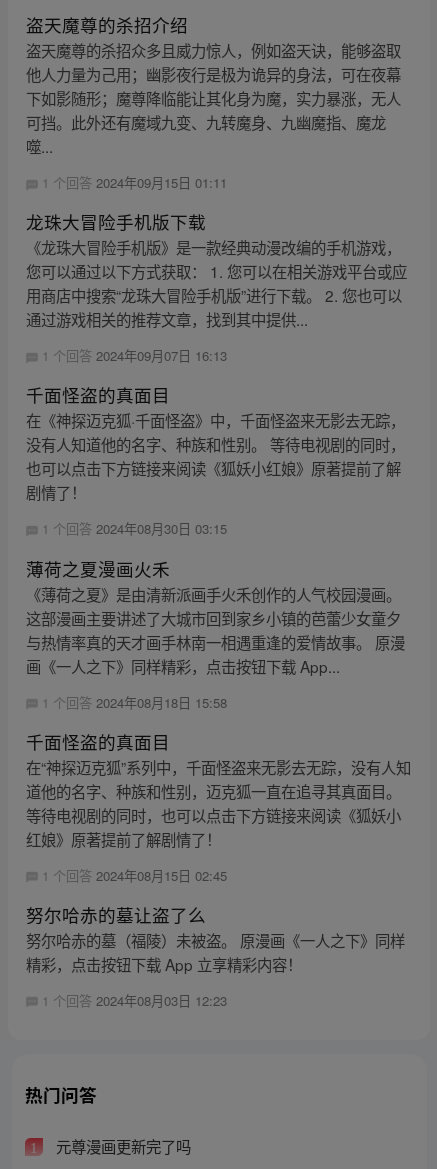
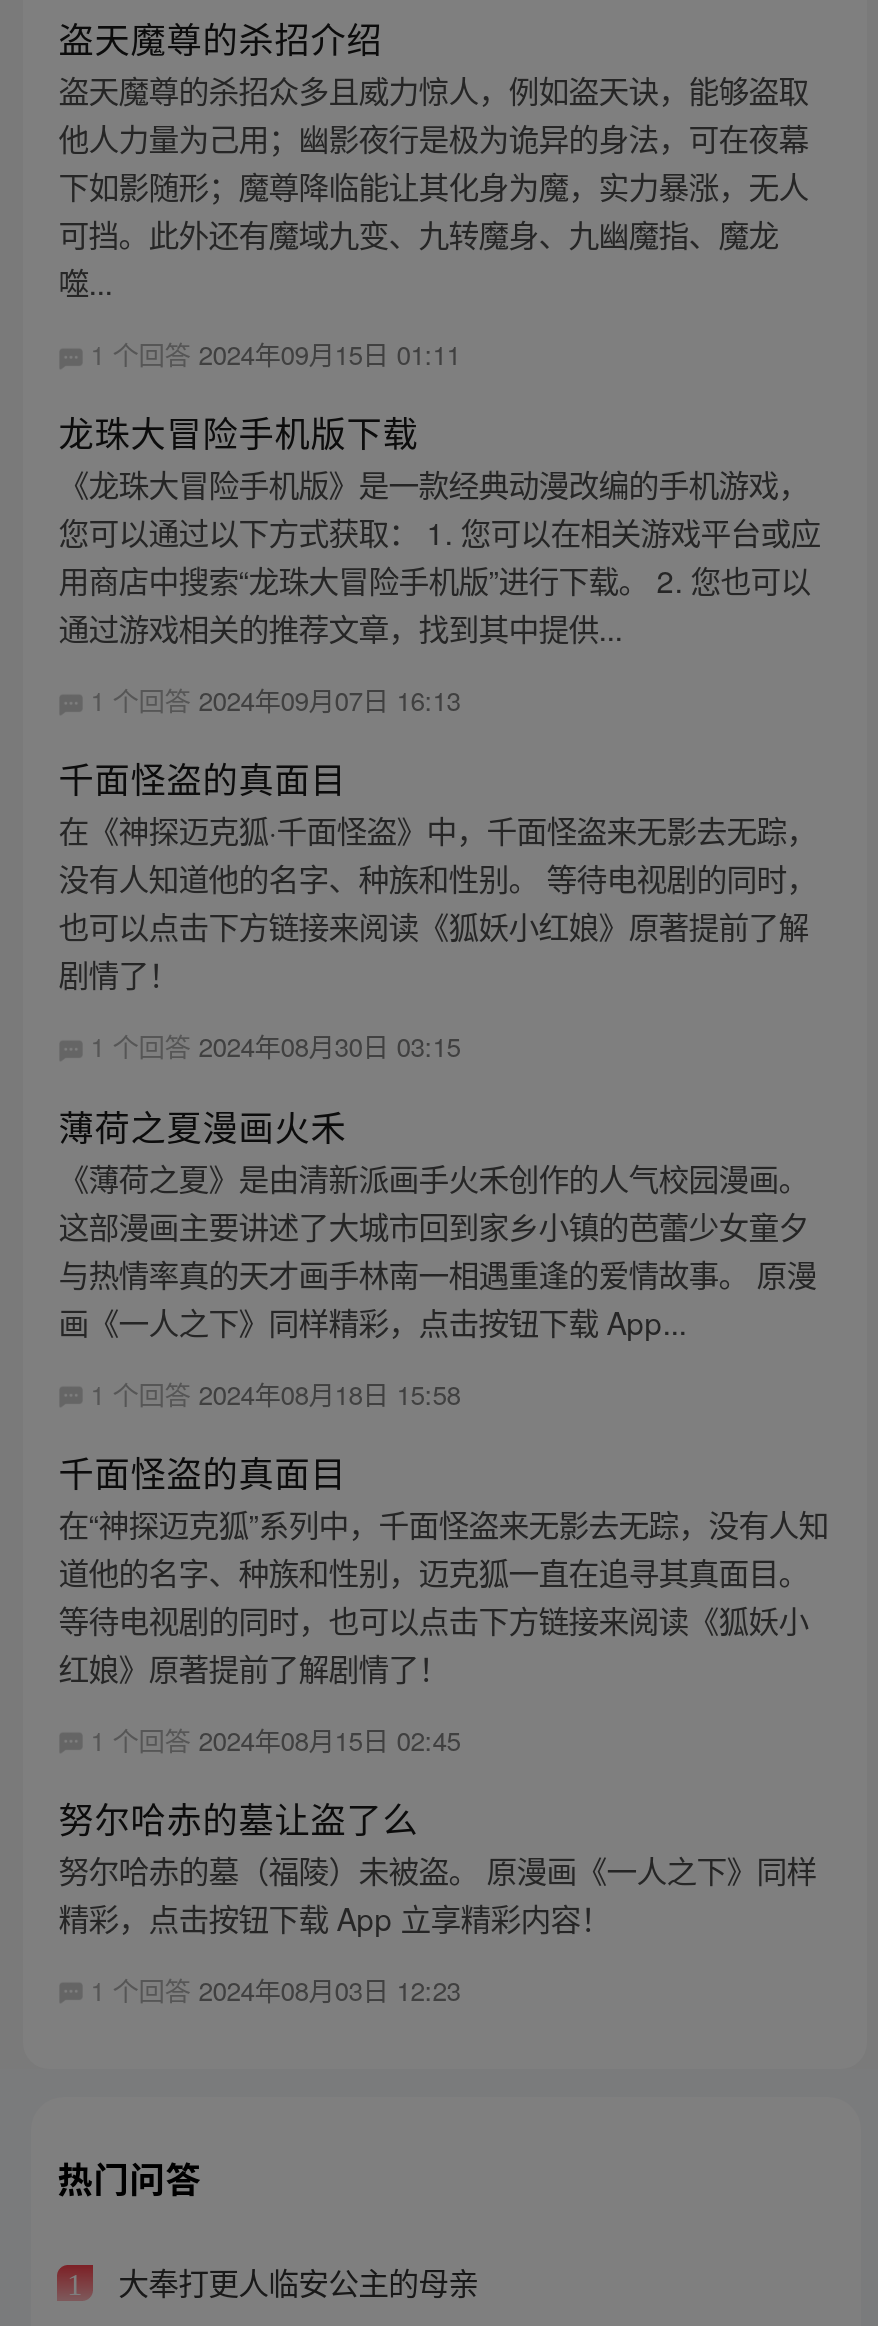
- 元尊漫画更新完了吗
+ 大奉打更人临安公主的母亲
